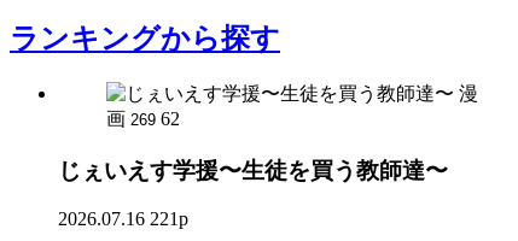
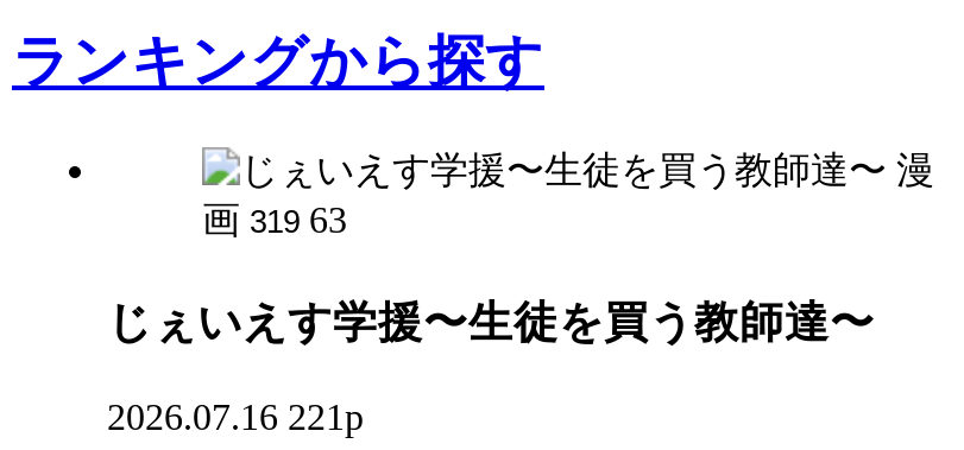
- 画 269 62
+ 画 319 63
